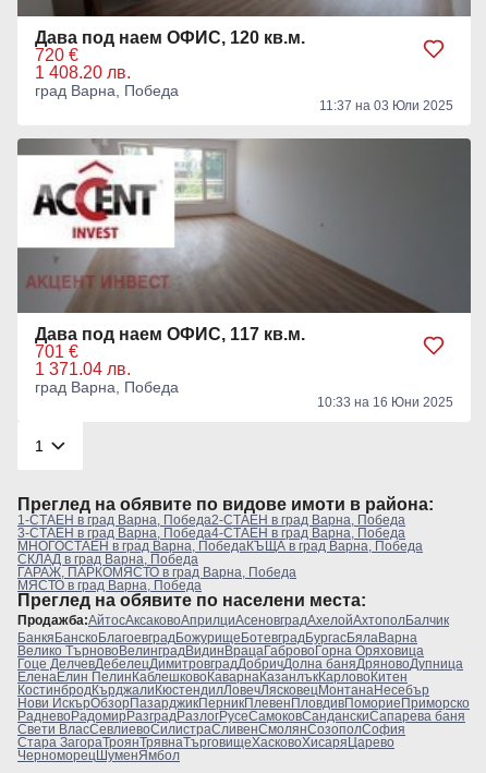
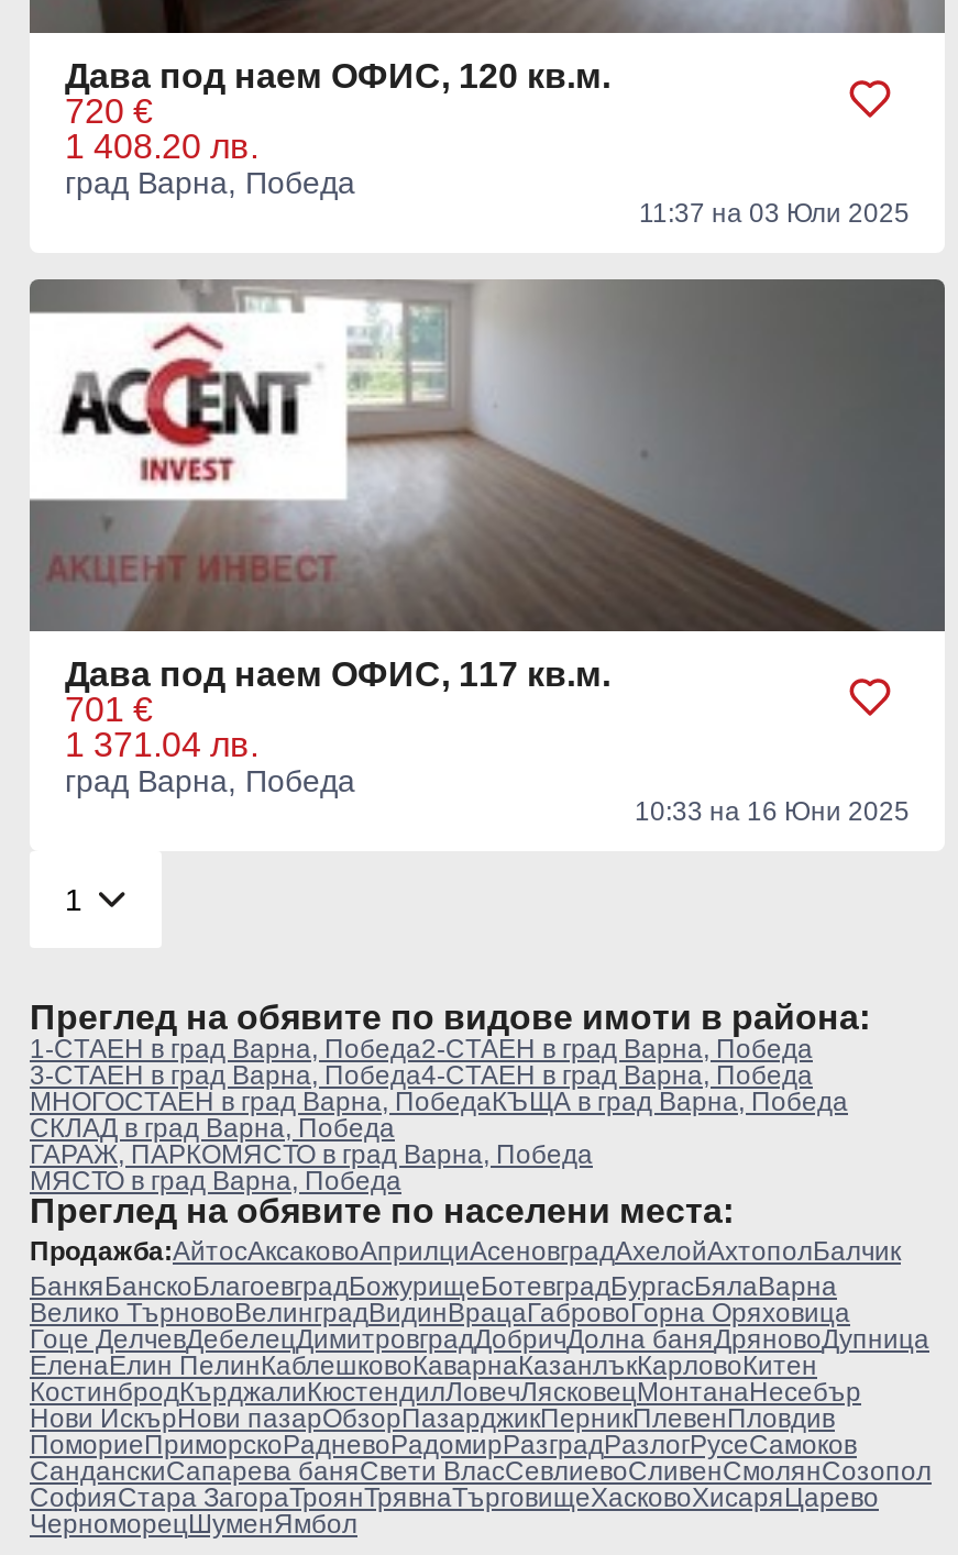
- Нови ИскърОбзорПазарджикПерникПлевенПловдивПомориеПриморско
- РадневоРадомирРазградРазлогРусеСамоковСанданскиСапарева баня
- Свети ВласСевлиевоСилистраСливенСмолянСозополСофия
- Стара ЗагораТроянТрявнаТърговищеХасковоХисаряЦарево
+ Нови ИскърНови пазарОбзорПазарджикПерникПлевенПловдив
+ ПомориеПриморскоРадневоРадомирРазградРазлогРусеСамоков
+ СанданскиСапарева баняСвети ВласСевлиевоСливенСмолянСозопол
+ СофияСтара ЗагораТроянТрявнаТърговищеХасковоХисаряЦарево
